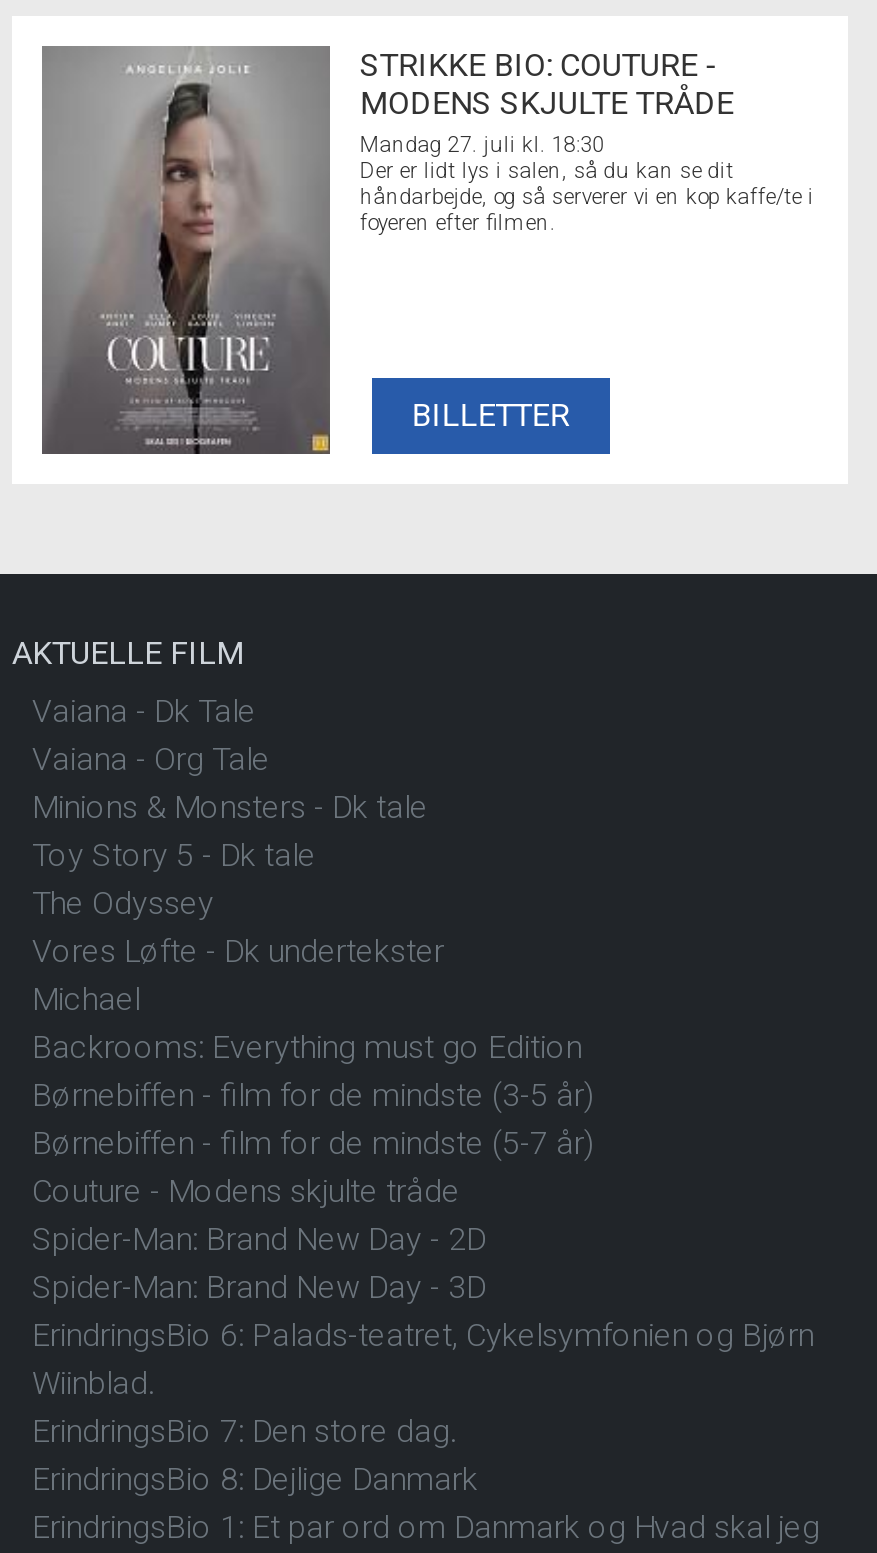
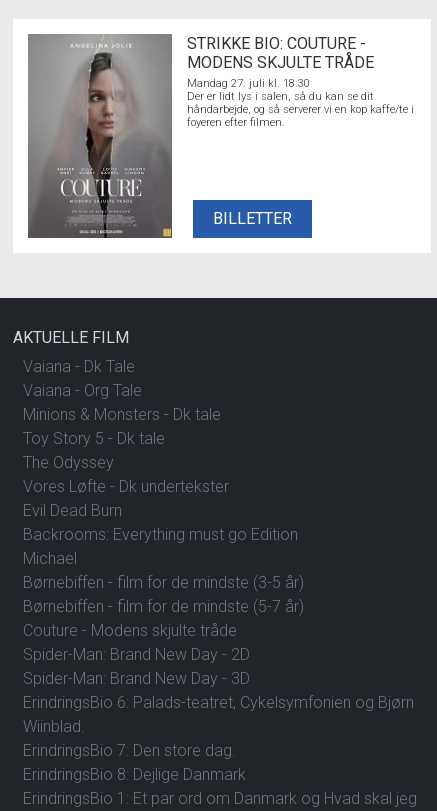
moved down: Michael

+ Evil Dead Burn
